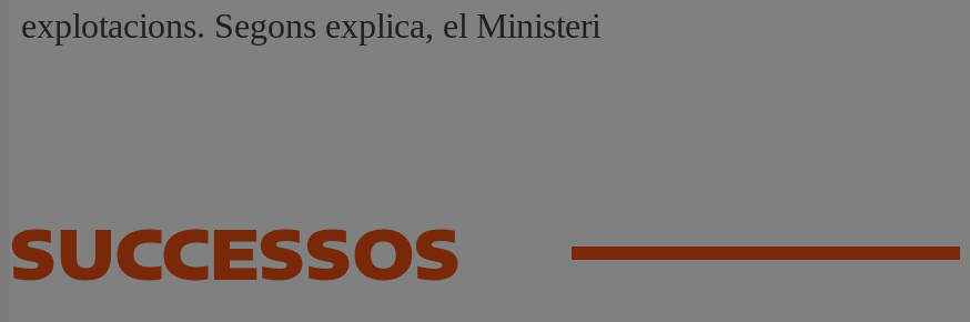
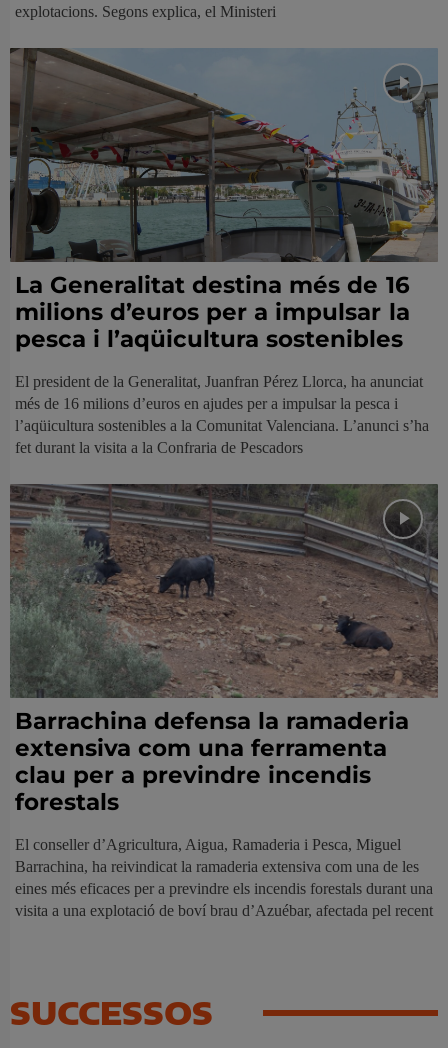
+ [image]
+ La Generalitat destina més de 16
+ milions d’euros per a impulsar la
+ pesca i l’aqüicultura sostenibles
+ El president de la Generalitat, Juanfran Pérez Llorca, ha anunciat
+ més de 16 milions d’euros en ajudes per a impulsar la pesca i
+ l’aqüicultura sostenibles a la Comunitat Valenciana. L’anunci s’ha
+ fet durant la visita a la Confraria de Pescadors

+ [image]
+ Barrachina defensa la ramaderia
+ extensiva com una ferramenta
+ clau per a previndre incendis
+ forestals
+ El conseller d’Agricultura, Aigua, Ramaderia i Pesca, Miguel
+ Barrachina, ha reivindicat la ramaderia extensiva com una de les
+ eines més eficaces per a previndre els incendis forestals durant una
+ visita a una explotació de boví brau d’Azuébar, afectada pel recent
